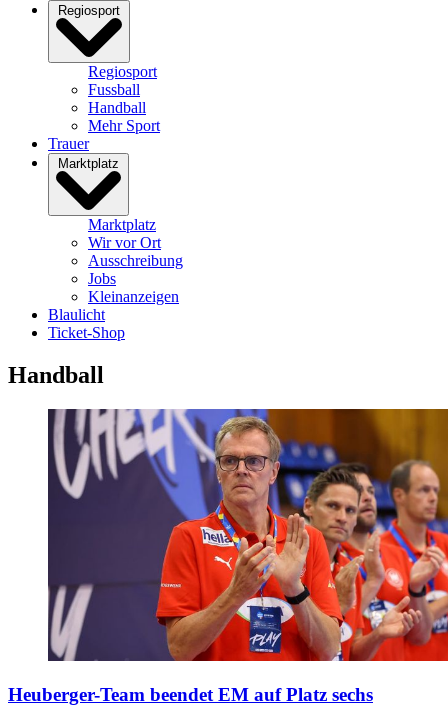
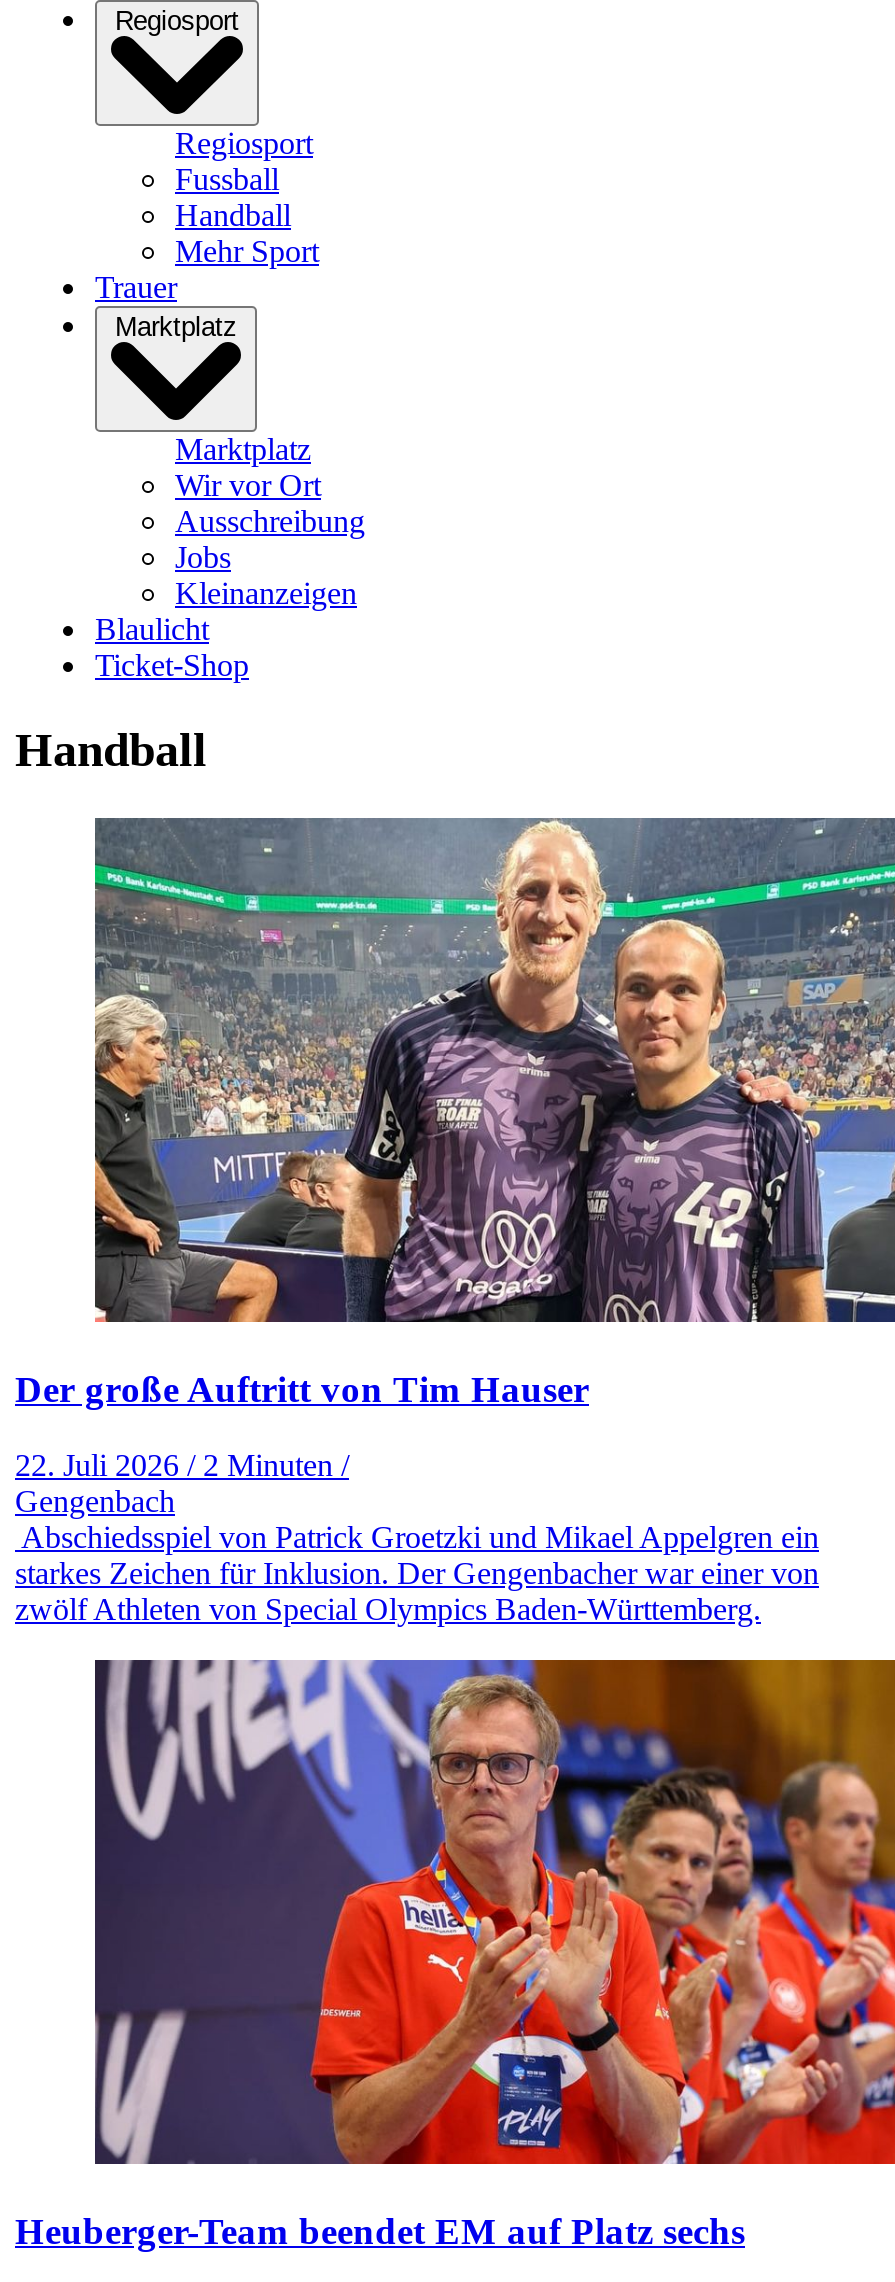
+ [image]
+ Der große Auftritt von Tim Hauser
+ 22. Juli 2026 / 2 Minuten /
+ Gengenbach
+ Abschiedsspiel von Patrick Groetzki und Mikael Appelgren ein
+ starkes Zeichen für Inklusion. Der Gengenbacher war einer von
+ zwölf Athleten von Special Olympics Baden-Württemberg.
